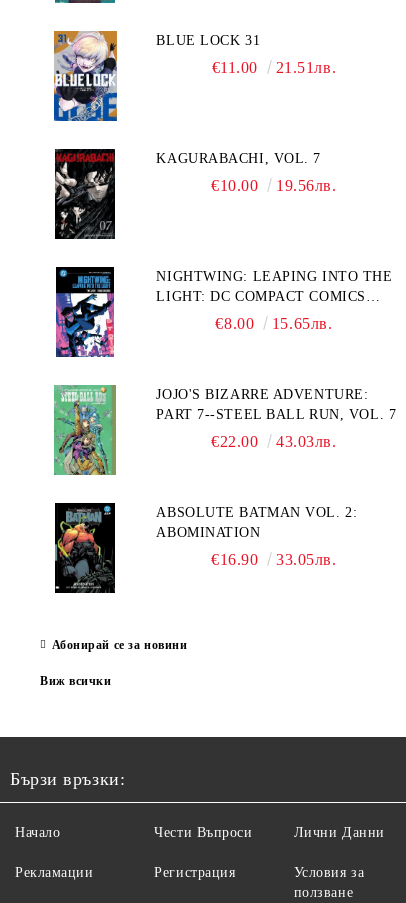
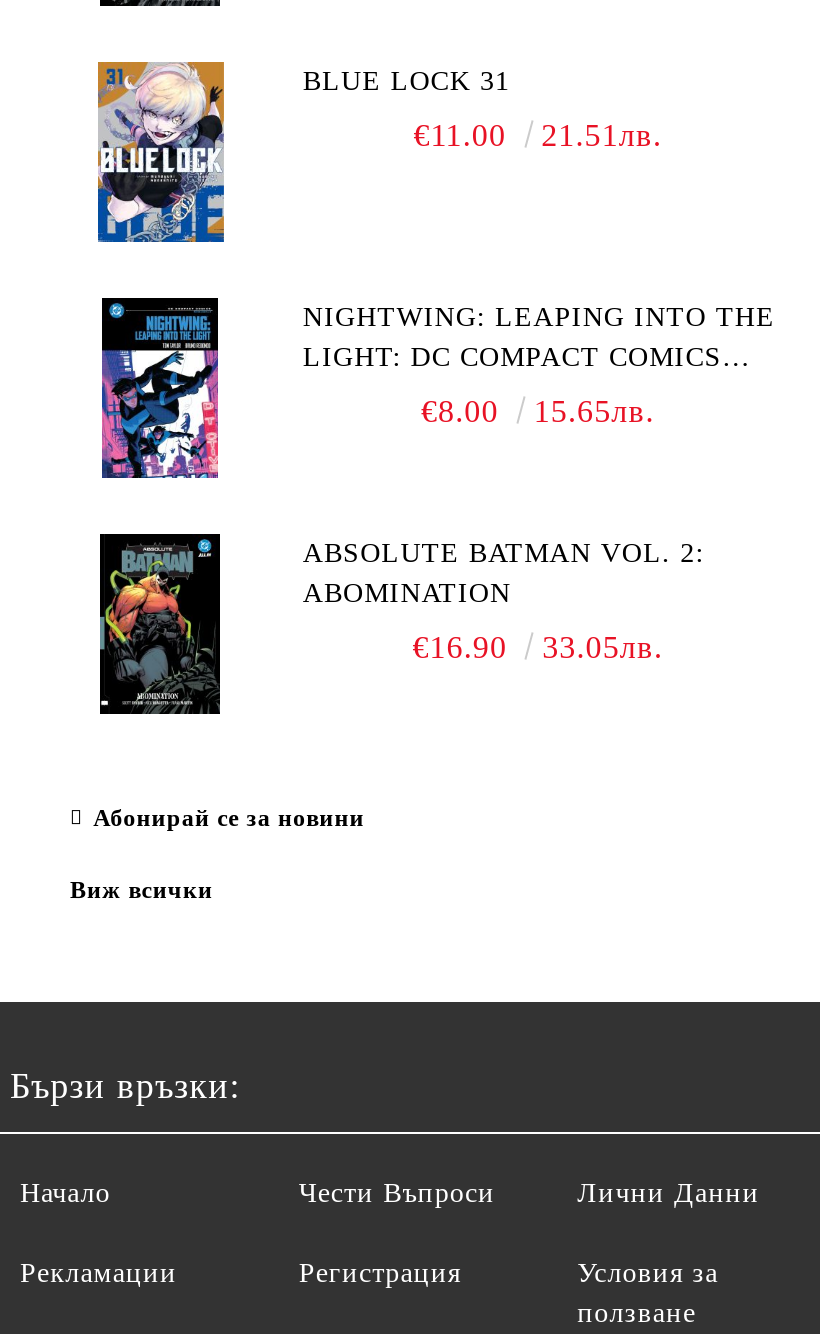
- [image]

- KAGURABACHI, VOL. 7
- €10.00
- 19.56лв.

- [image]
- JOJO'S BIZARRE ADVENTURE:
- PART 7--STEEL BALL RUN, VOL. 7
- €22.00
- 43.03лв.
